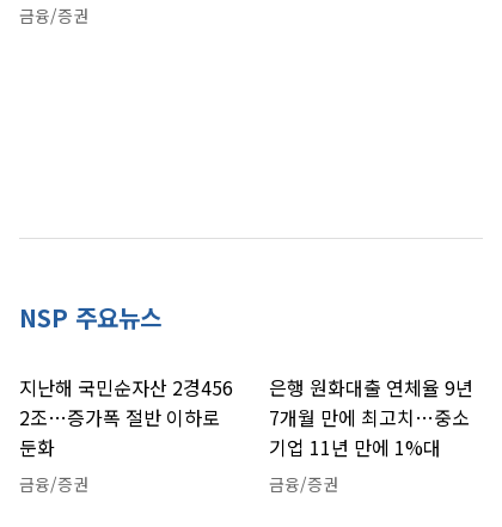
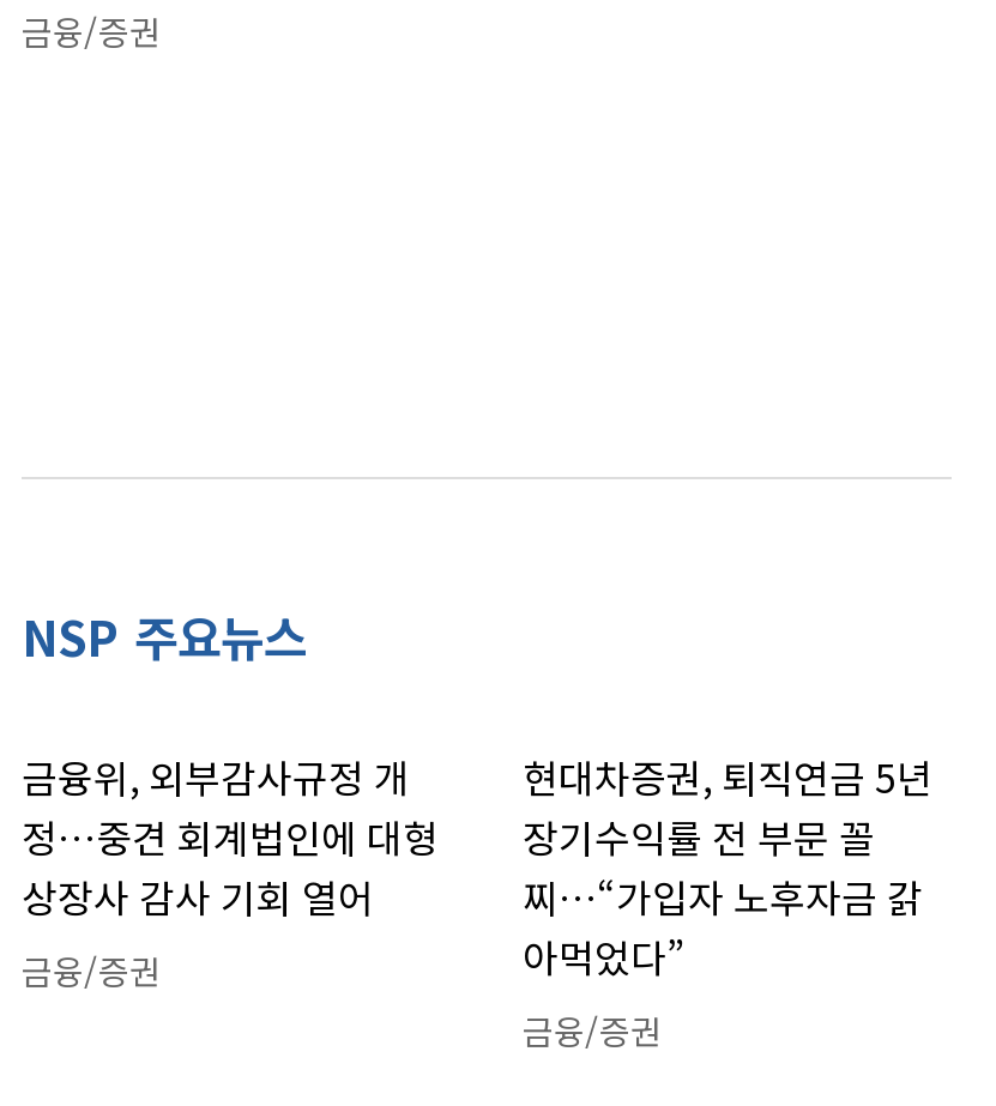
- 지난해 국민순자산 2경456
- 2조…증가폭 절반 이하로
- 둔화
+ 금융위, 외부감사규정 개
+ 정…중견 회계법인에 대형
+ 상장사 감사 기회 열어

- 은행 원화대출 연체율 9년
- 7개월 만에 최고치…중소
- 기업 11년 만에 1%대
+ 현대차증권, 퇴직연금 5년
+ 장기수익률 전 부문 꼴
+ 찌…“가입자 노후자금 갉
+ 아먹었다”
